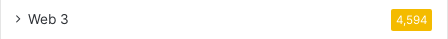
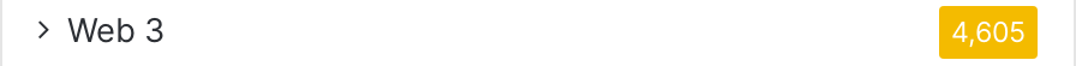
- 4,594
+ 4,605
